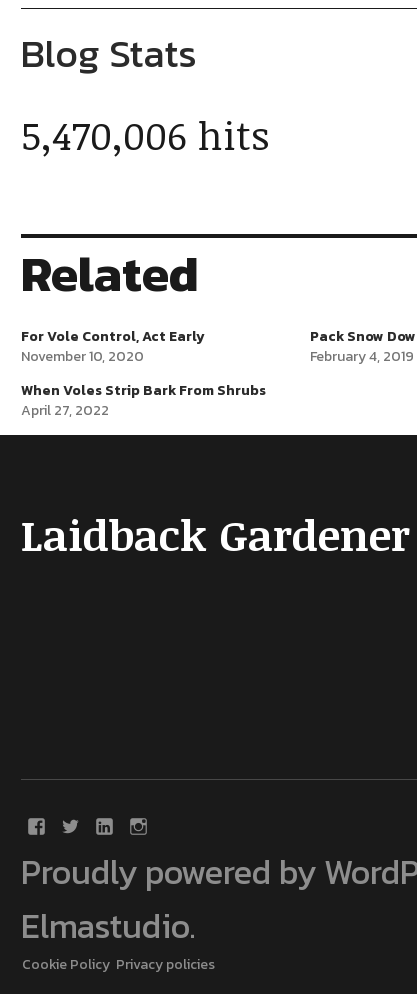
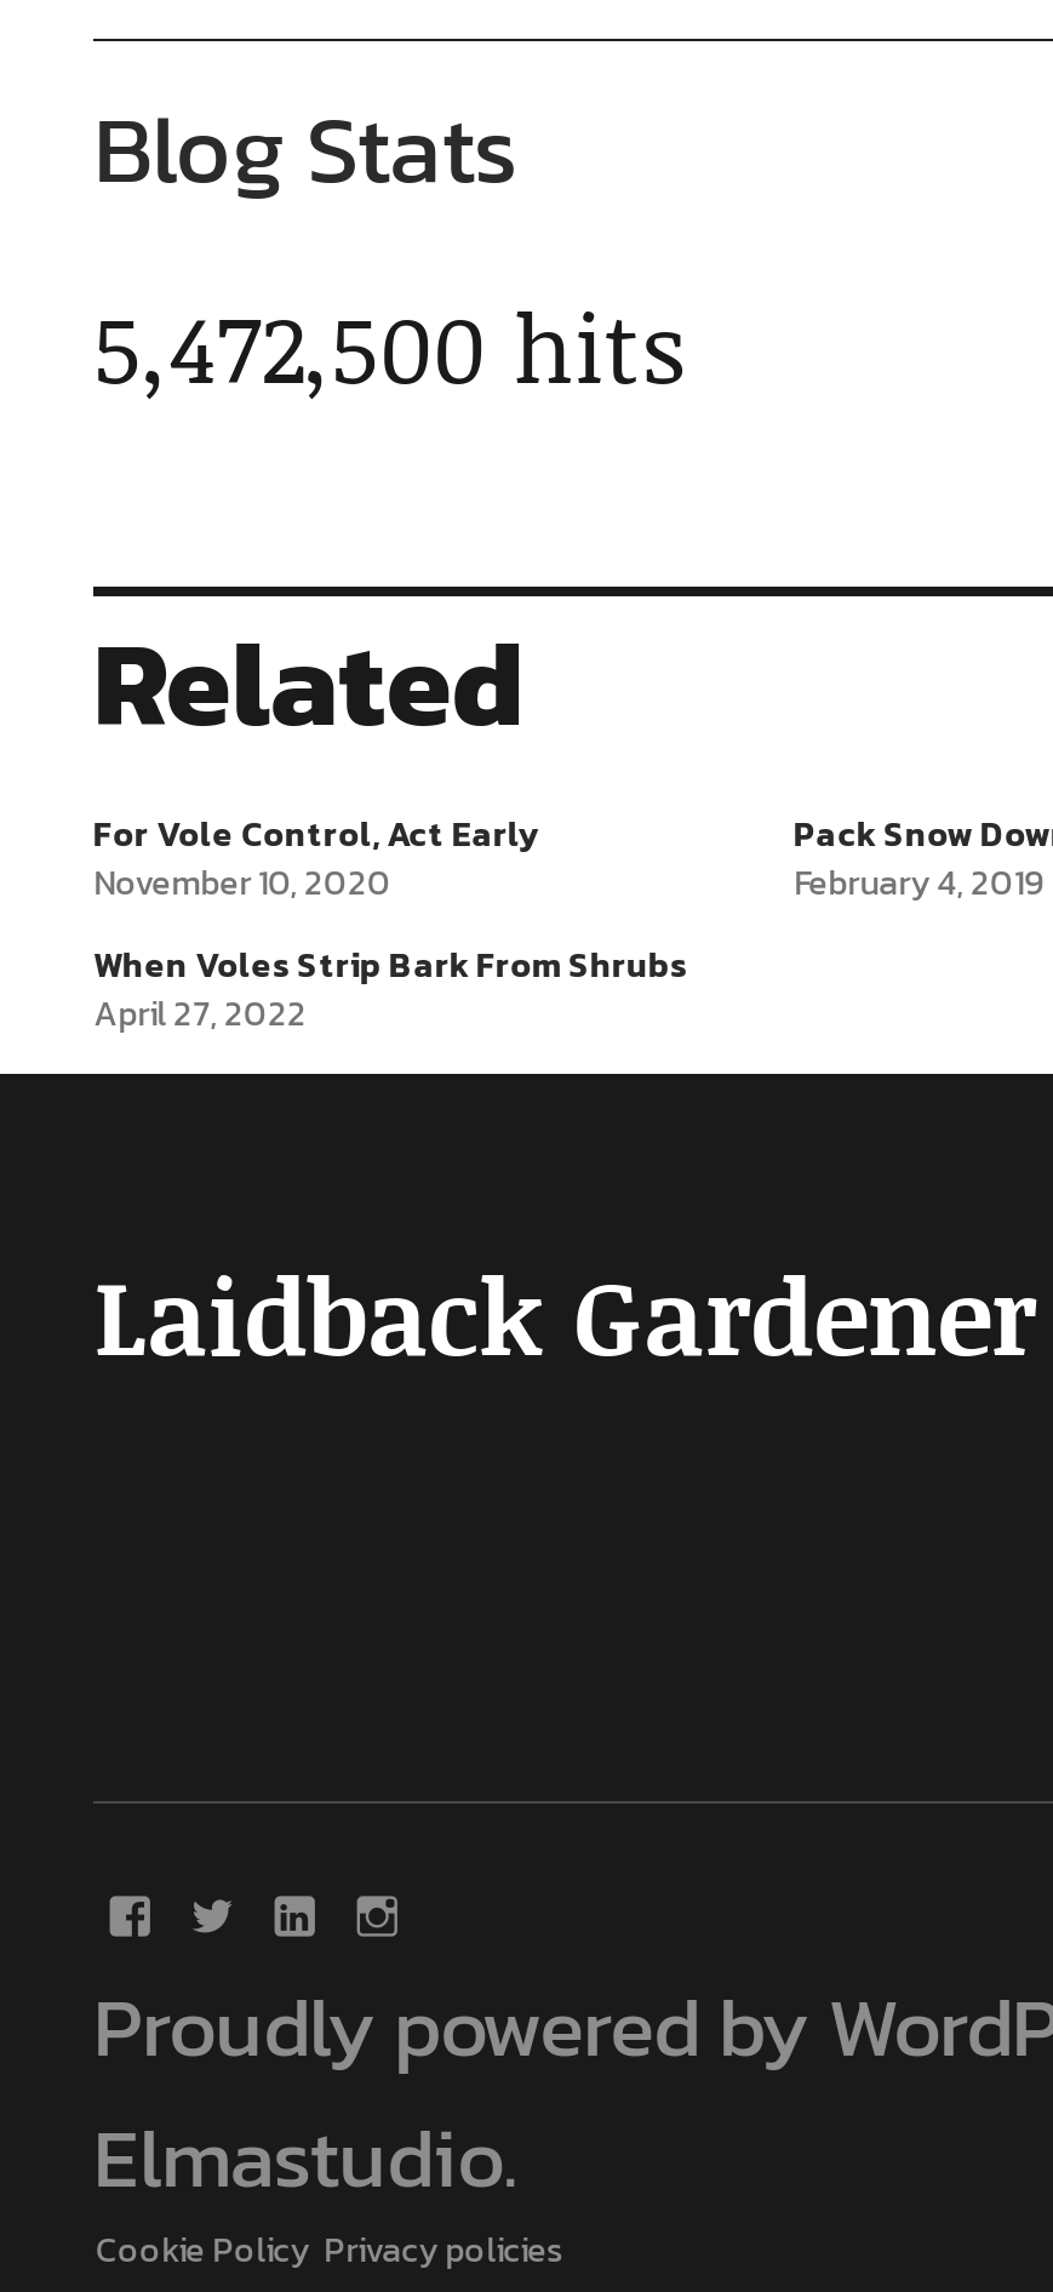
- 5,470,006 hits
+ 5,472,500 hits
